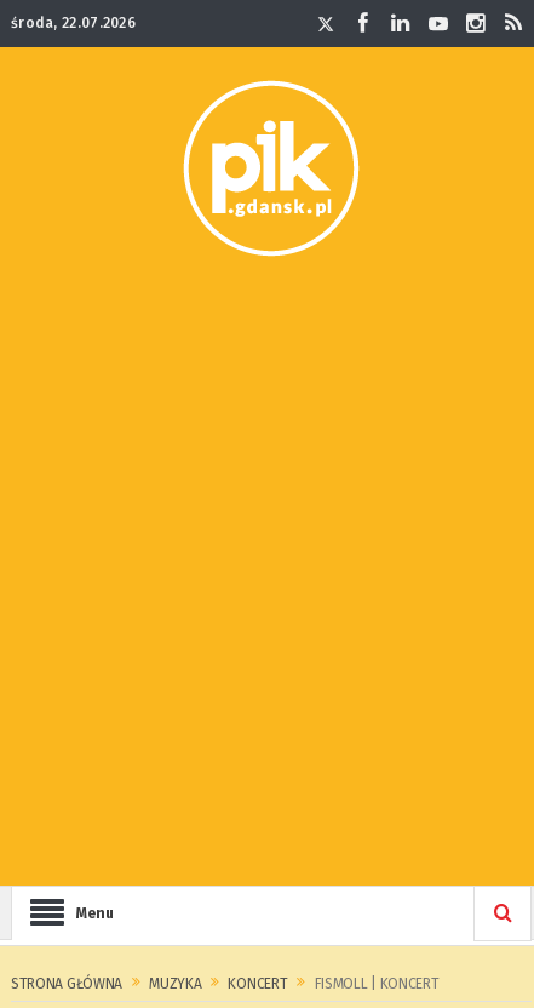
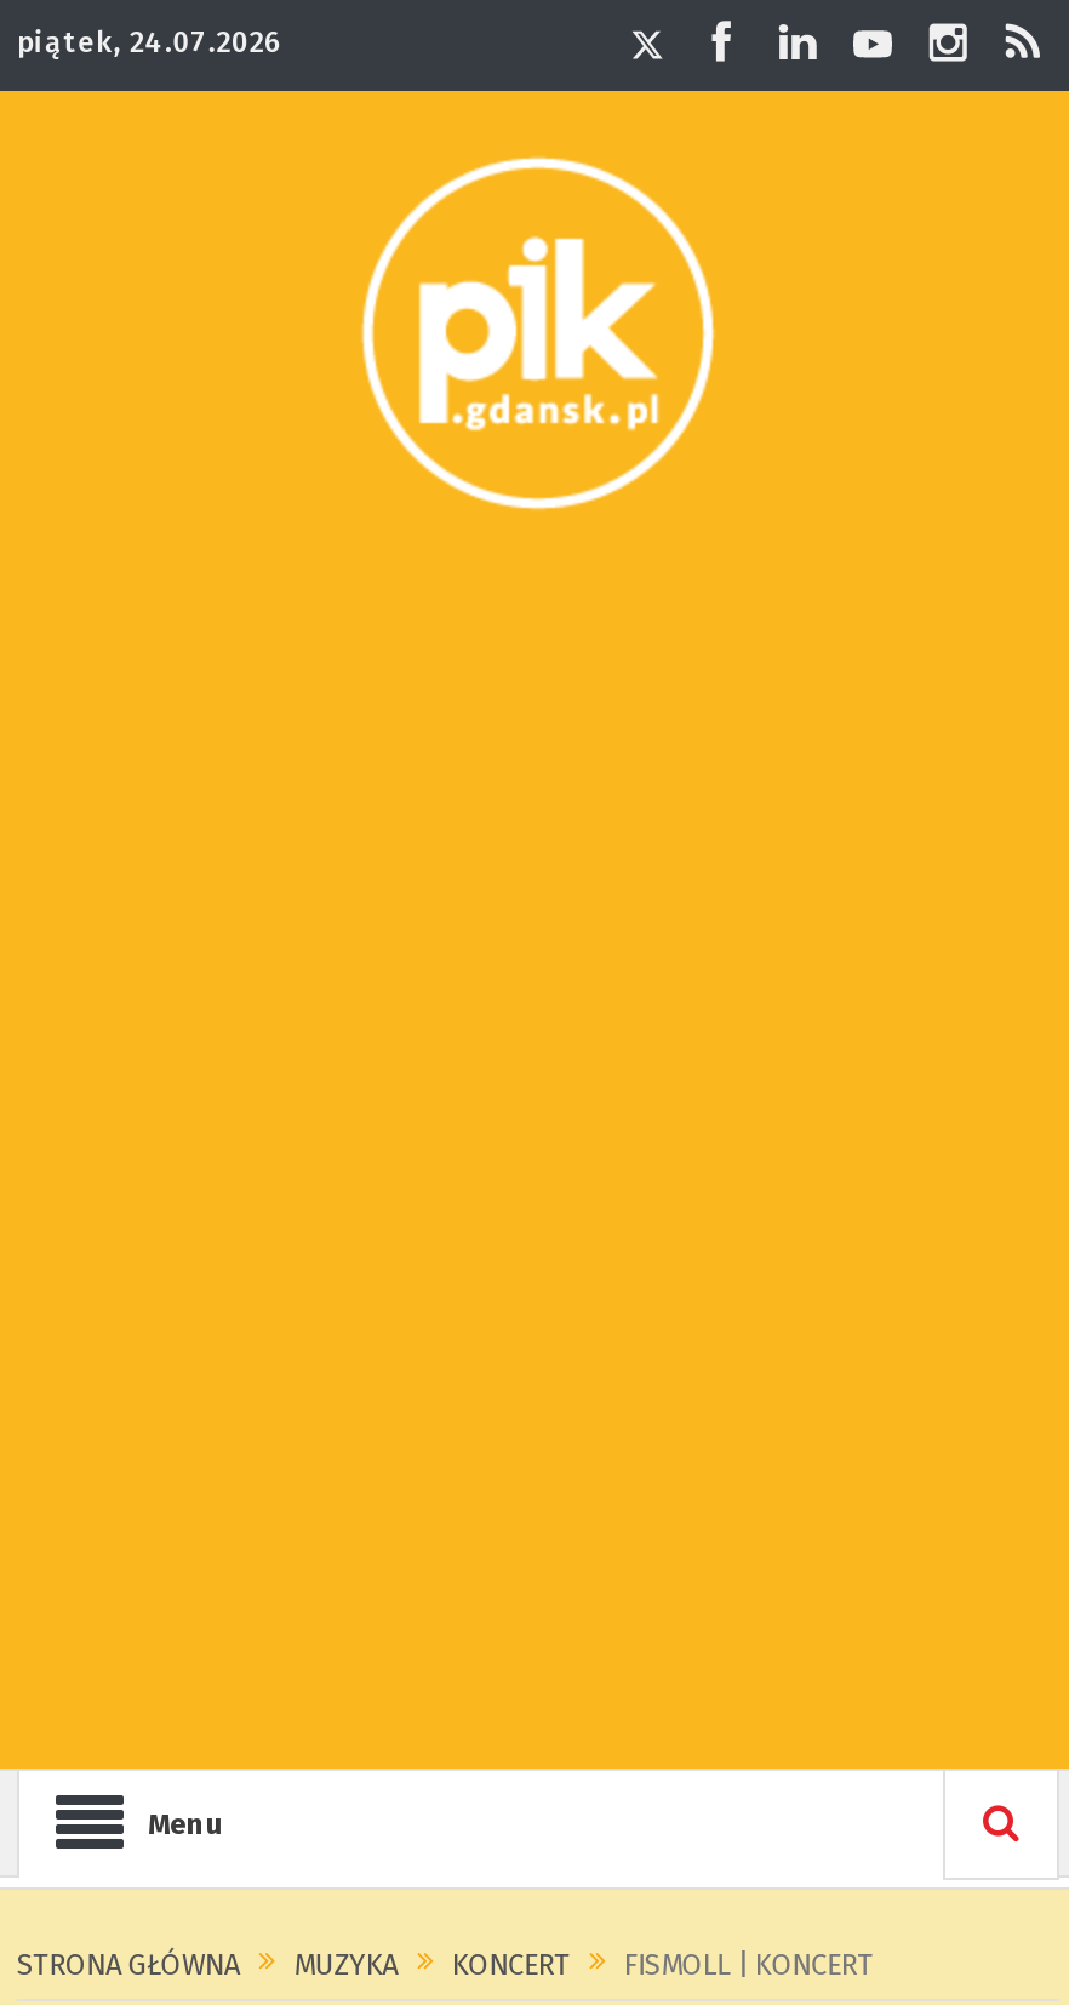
- środa, 22.07.2026
+ piątek, 24.07.2026
